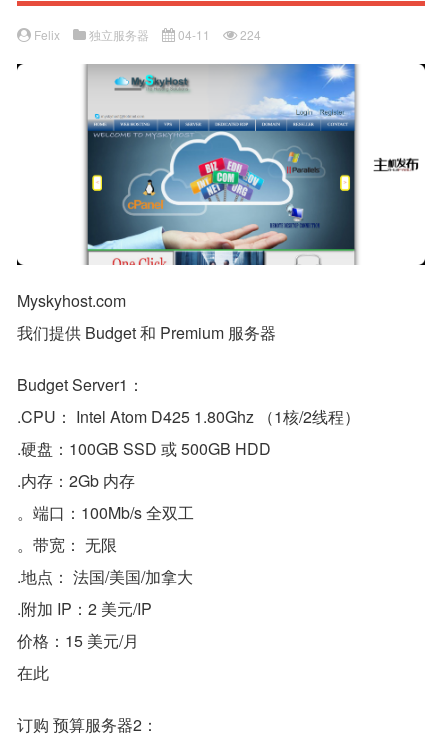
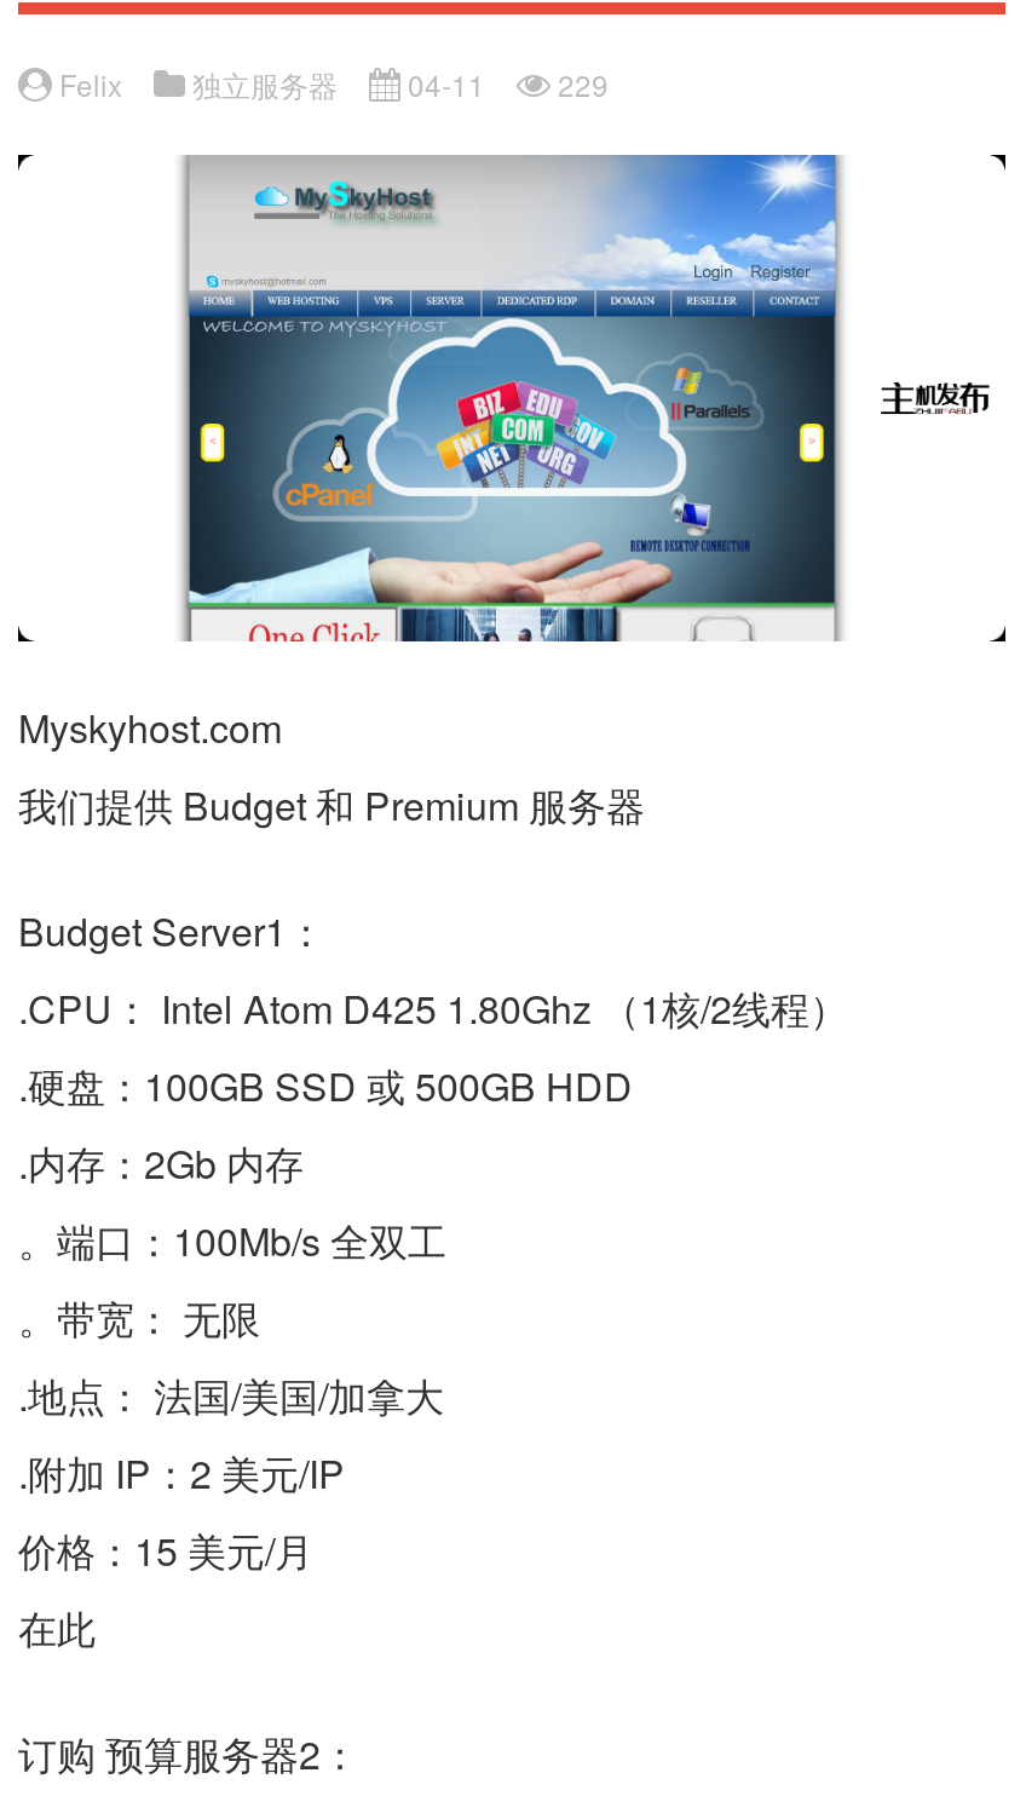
- Felix 独立服务器 04-11 224
+ Felix 独立服务器 04-11 229
